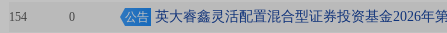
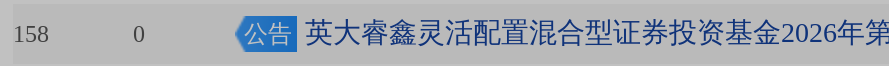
- 154
+ 158
